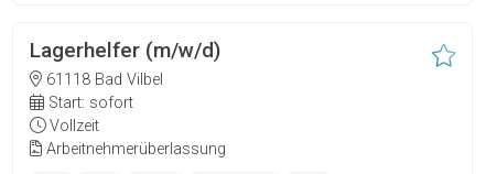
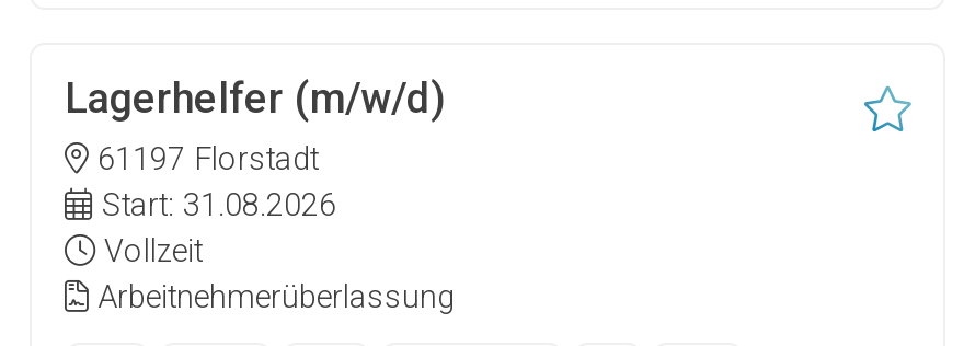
- 61118 Bad Vilbel
- Start: sofort
+ 61197 Florstadt
+ Start: 31.08.2026
